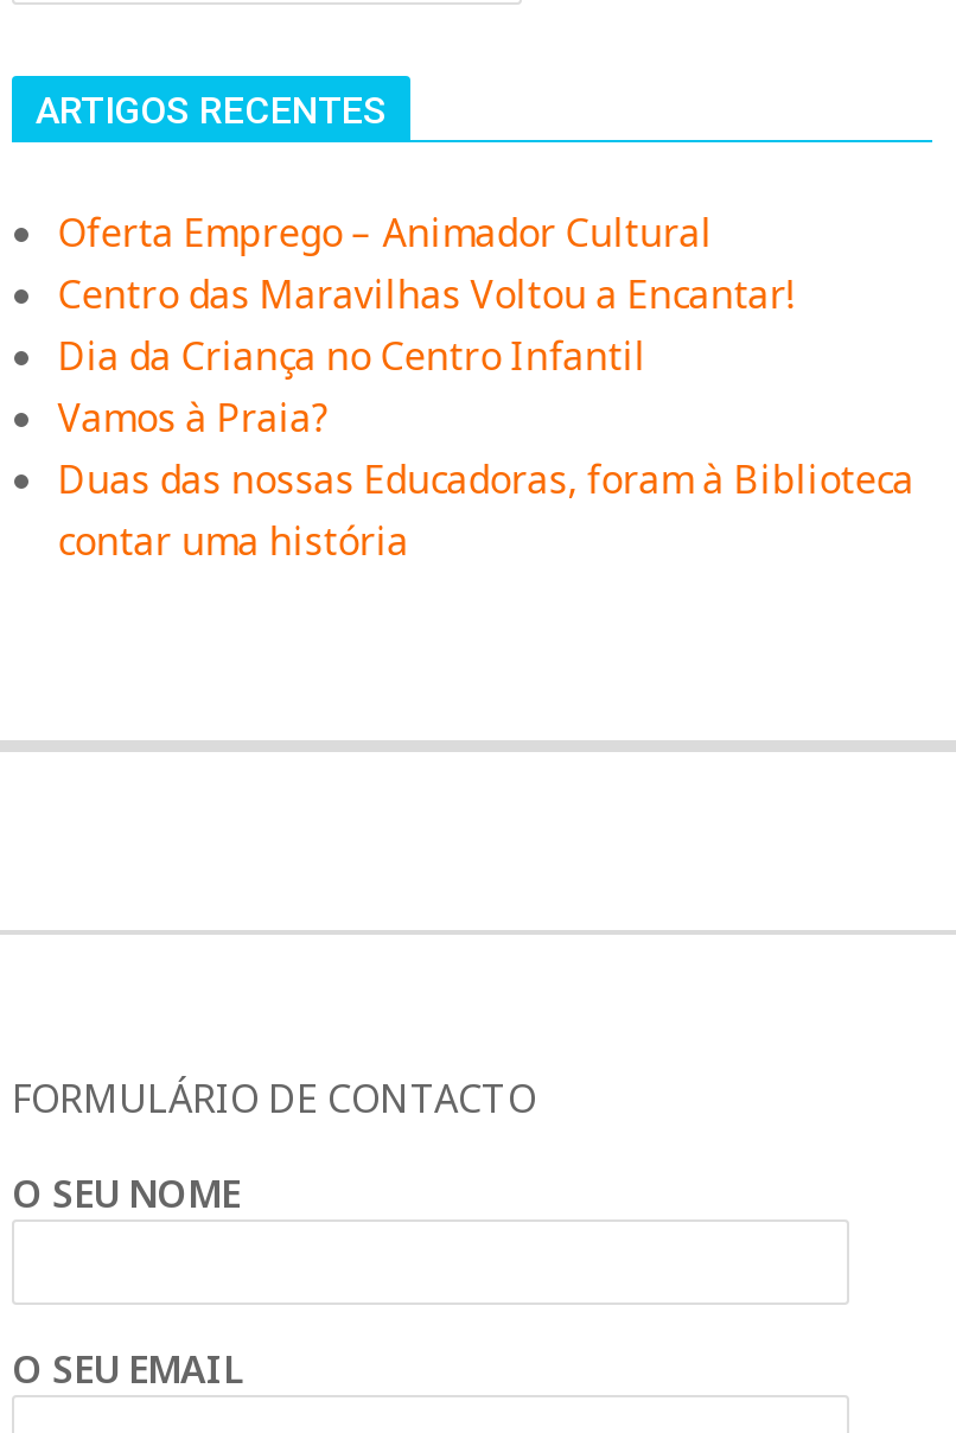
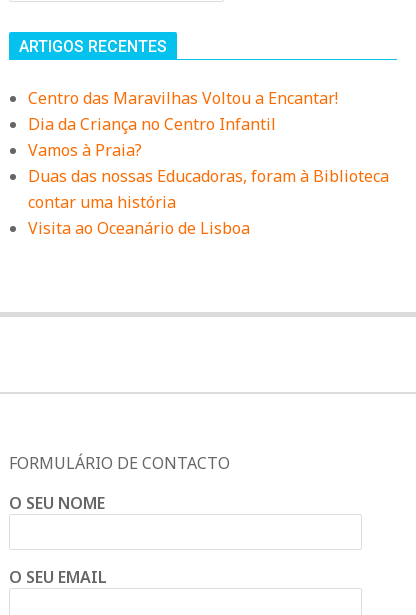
- Oferta Emprego – Animador Cultural

moved up: Centro das Maravilhas Voltou a Encantar! | Dia da Criança no Centro Infantil | Vamos à Praia? | Duas das nossas Educadoras, foram à Biblioteca | contar uma história

+ Visita ao Oceanário de Lisboa
